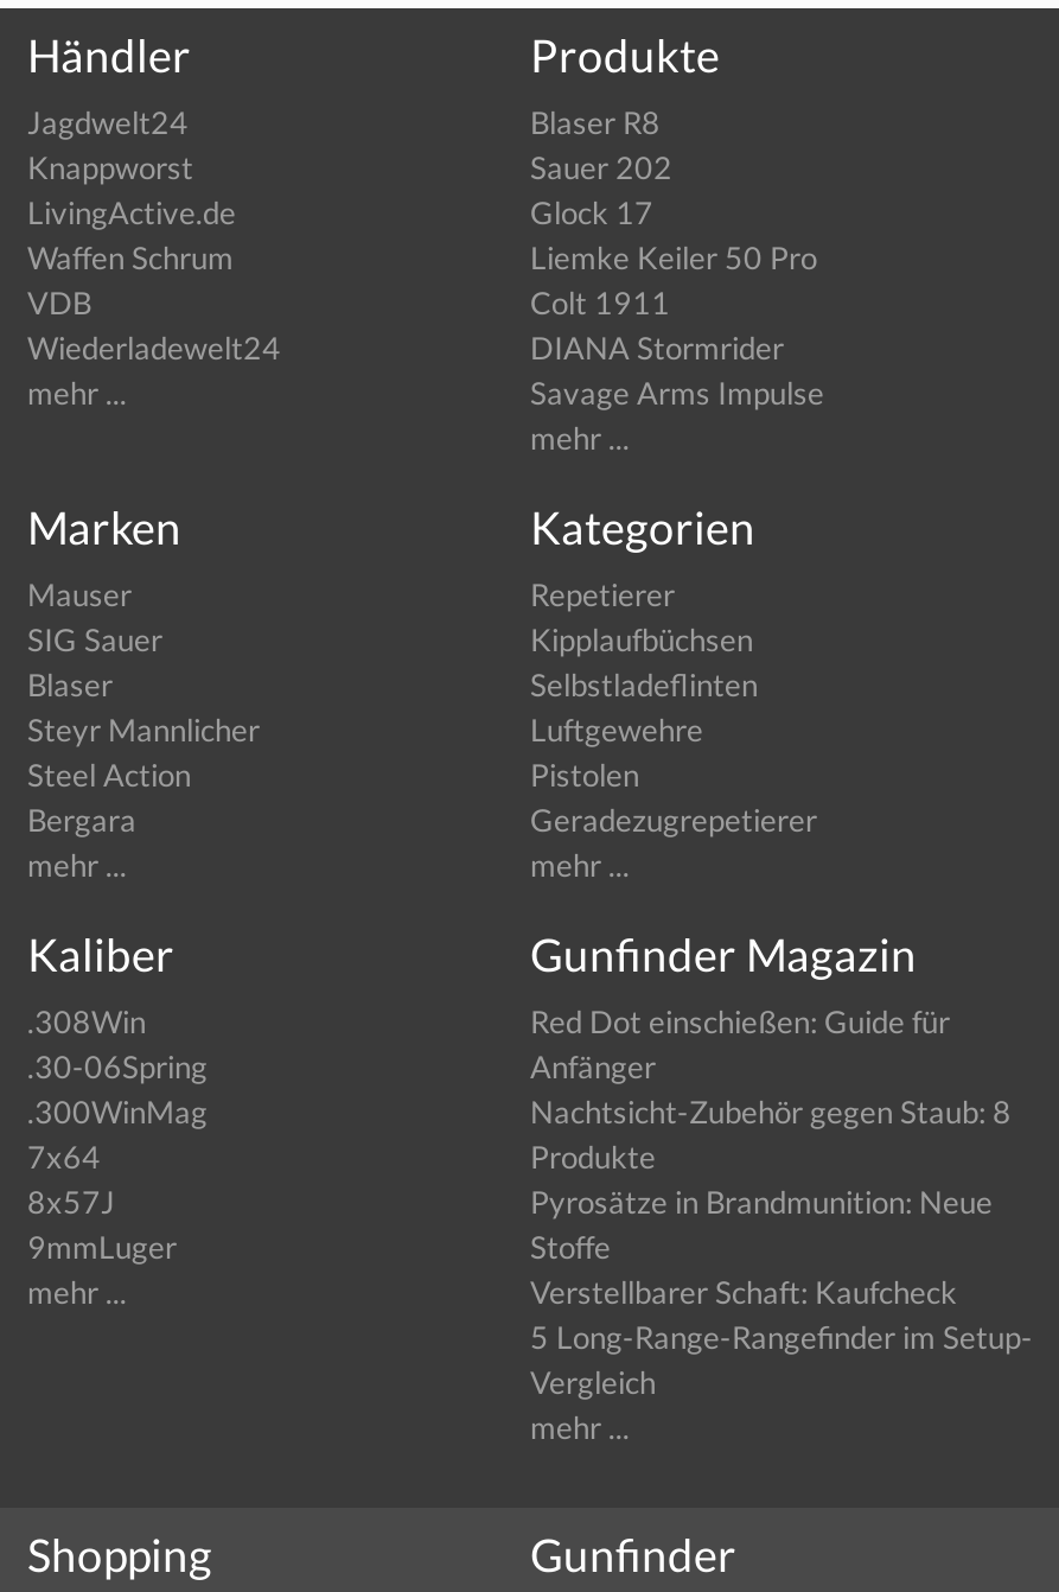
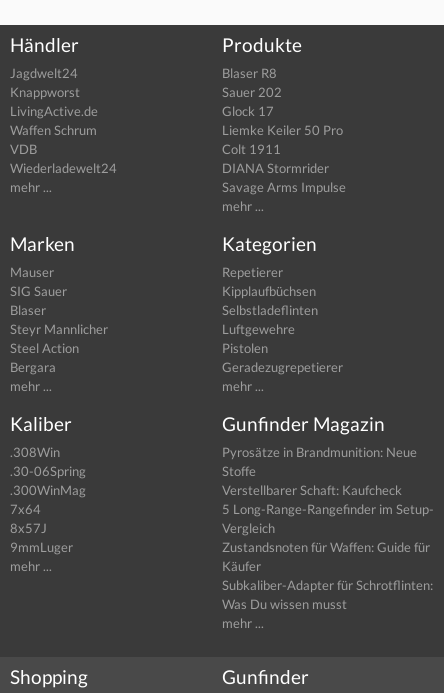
- Red Dot einschießen: Guide für
- Anfänger
- Nachtsicht-Zubehör gegen Staub: 8
- Produkte

moved up: Pyrosätze in Brandmunition: Neue | Stoffe | Verstellbarer Schaft: Kaufcheck | 5 Long-Range-Rangefinder im Setup- | Vergleich

+ Zustandsnoten für Waffen: Guide für
+ Käufer
+ Subkaliber-Adapter für Schrotflinten:
+ Was Du wissen musst
